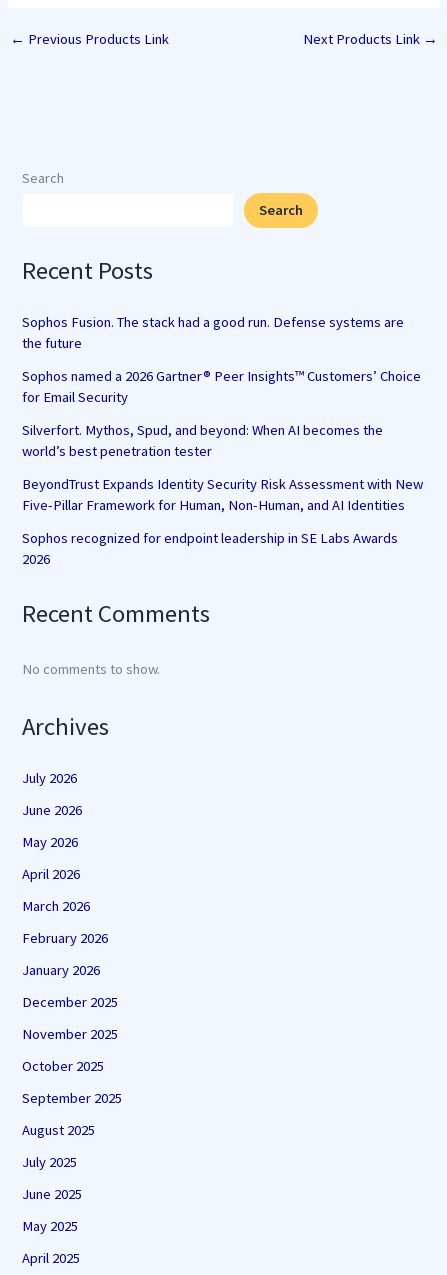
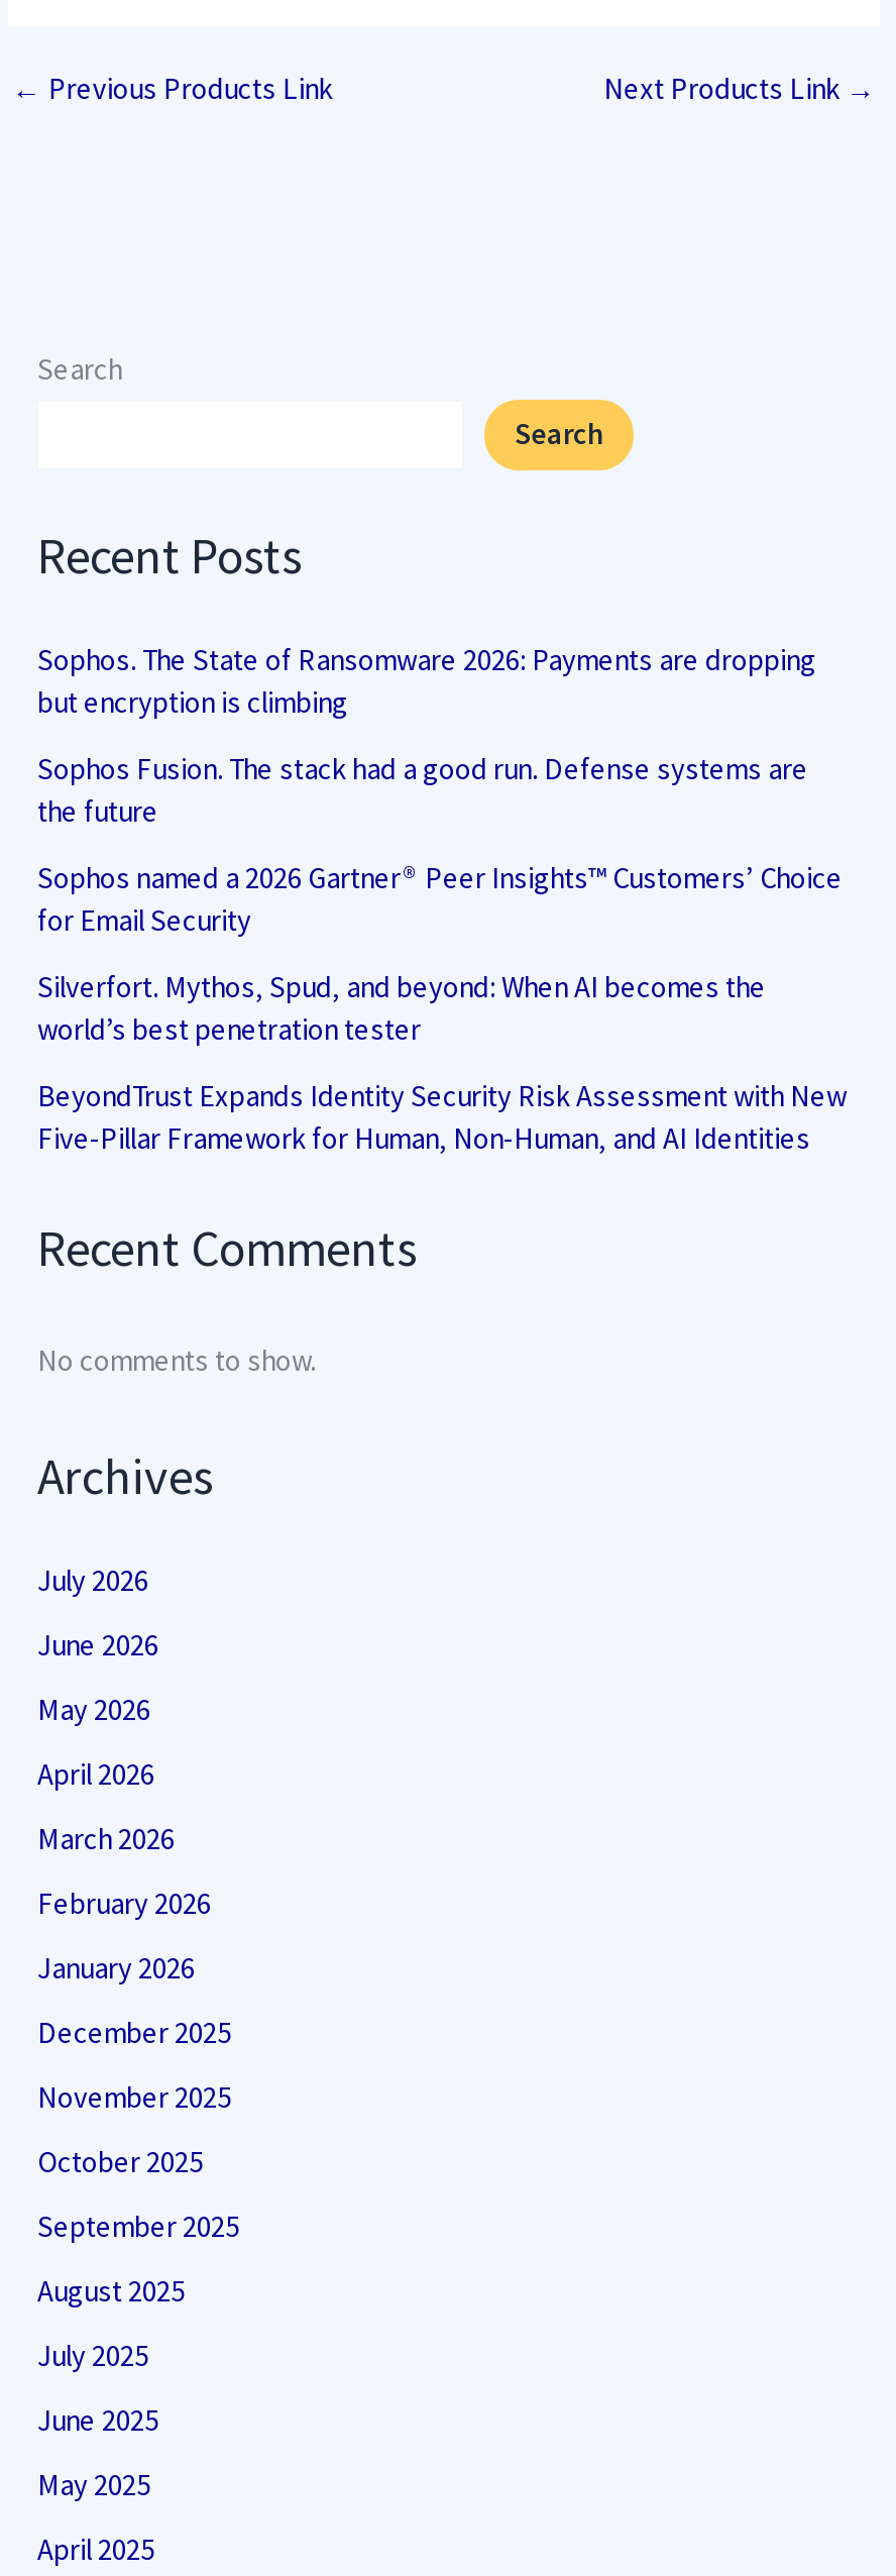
+ Sophos. The State of Ransomware 2026: Payments are dropping
+ but encryption is climbing

moved down: Sophos Fusion. The stack had a good run. Defense systems are | the future | Sophos named a 2026 Gartner® Peer Insights™ Customers’ Choice | for Email Security | Silverfort. Mythos, Spud, and beyond: When AI becomes the | world’s best penetration tester | BeyondTrust Expands Identity Security Risk Assessment with New | Five-Pillar Framework for Human, Non-Human, and AI Identities

- Sophos recognized for endpoint leadership in SE Labs Awards
- 2026
